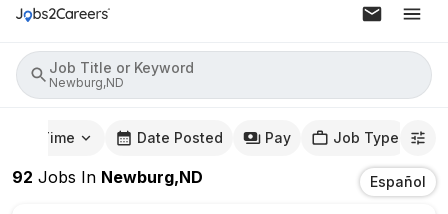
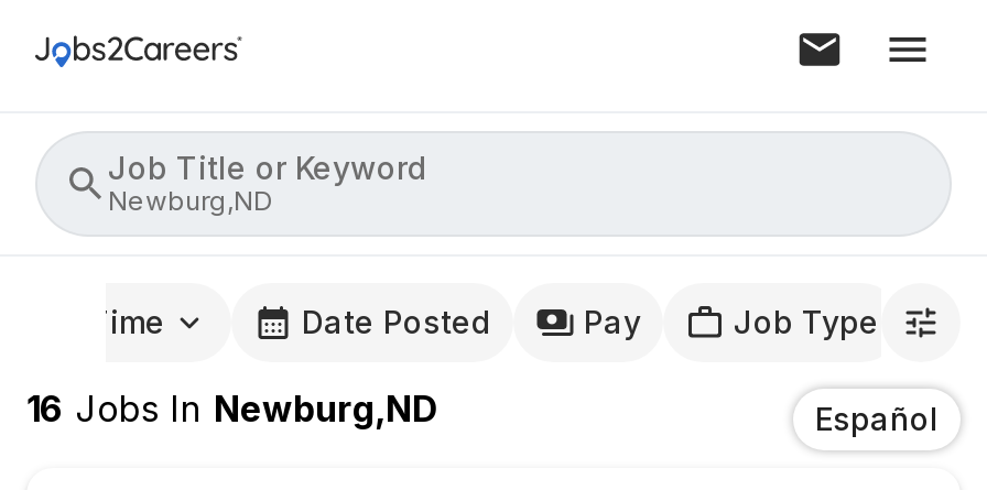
- 92 Jobs In Newburg,ND
+ 16 Jobs In Newburg,ND
